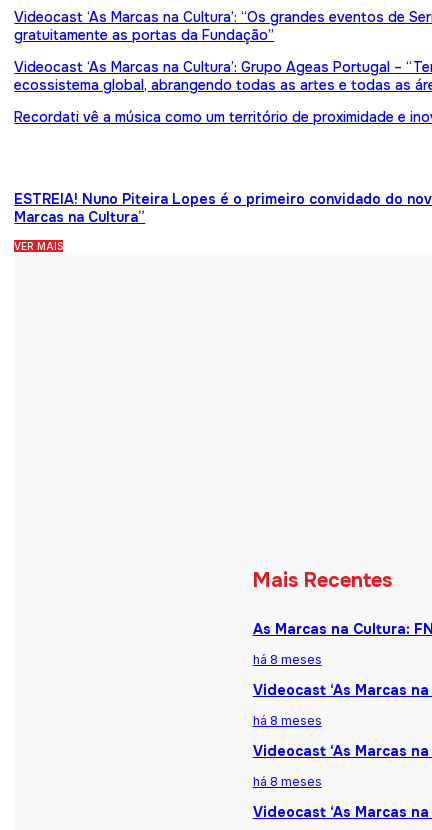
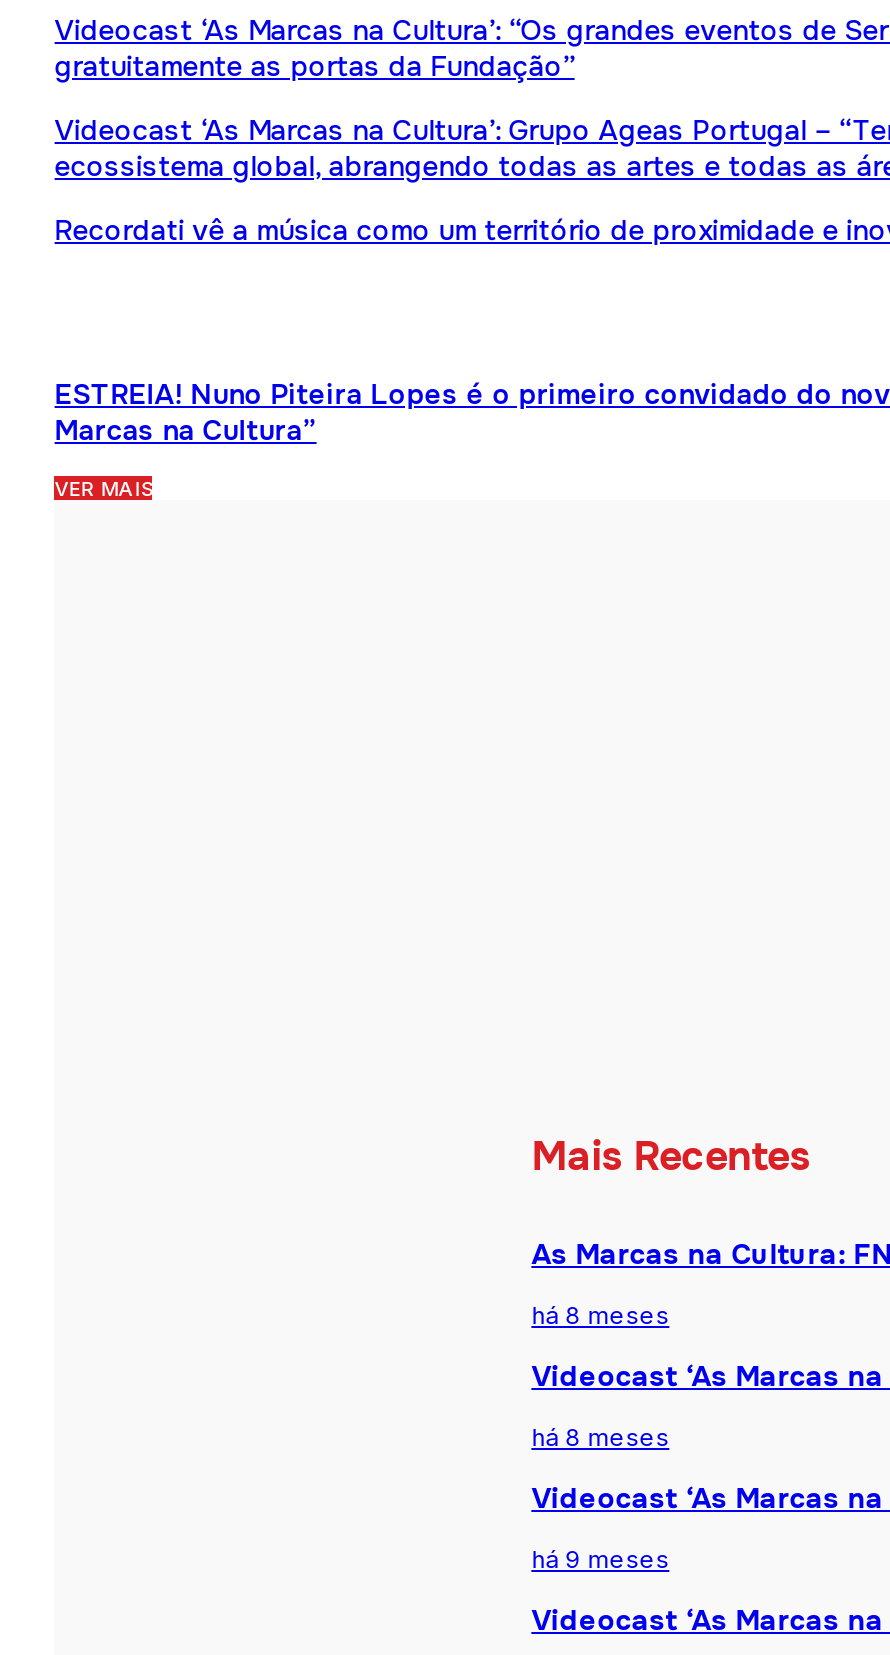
- há 8 meses
+ há 9 meses
